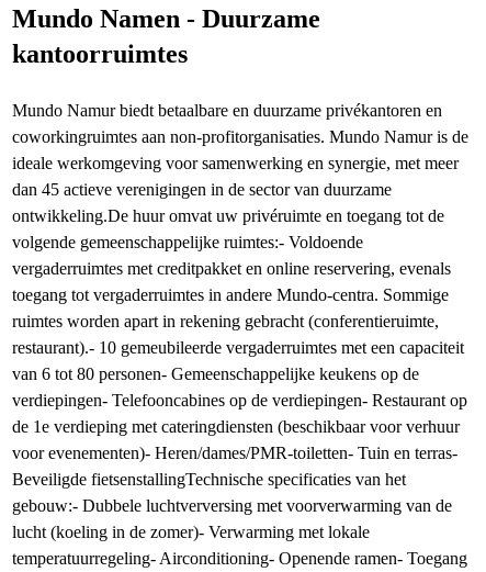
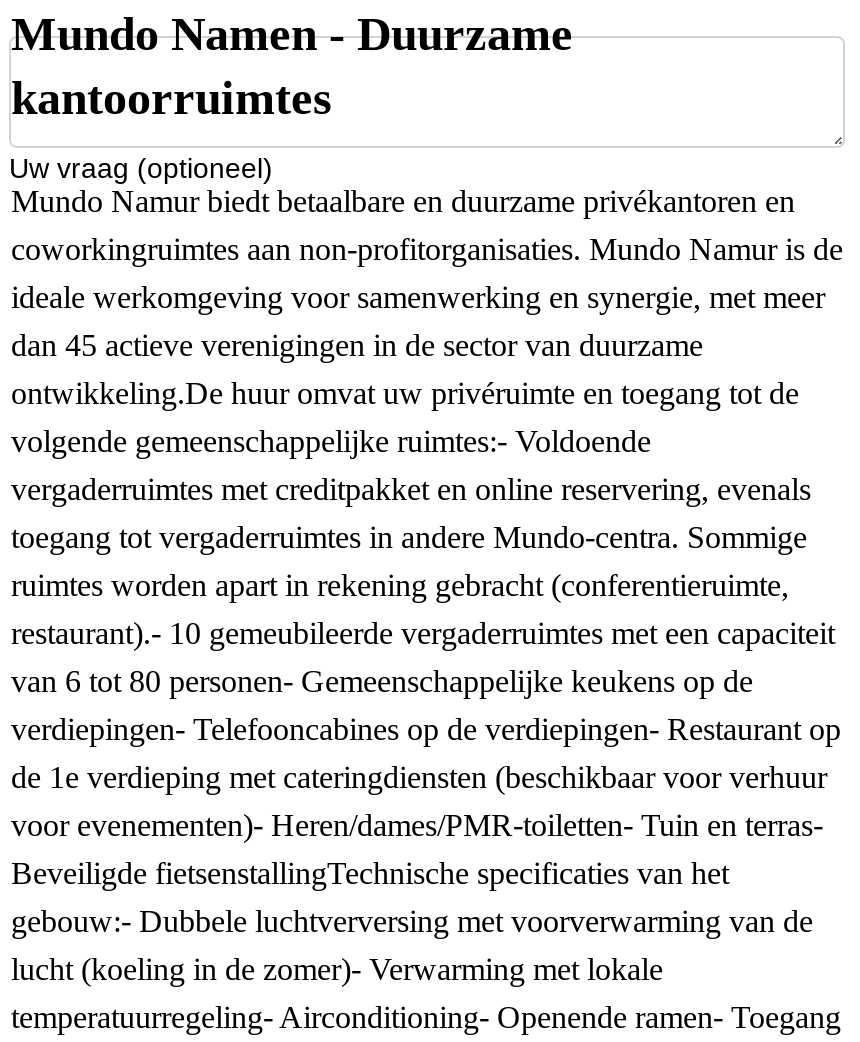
+ Uw vraag (optioneel)
